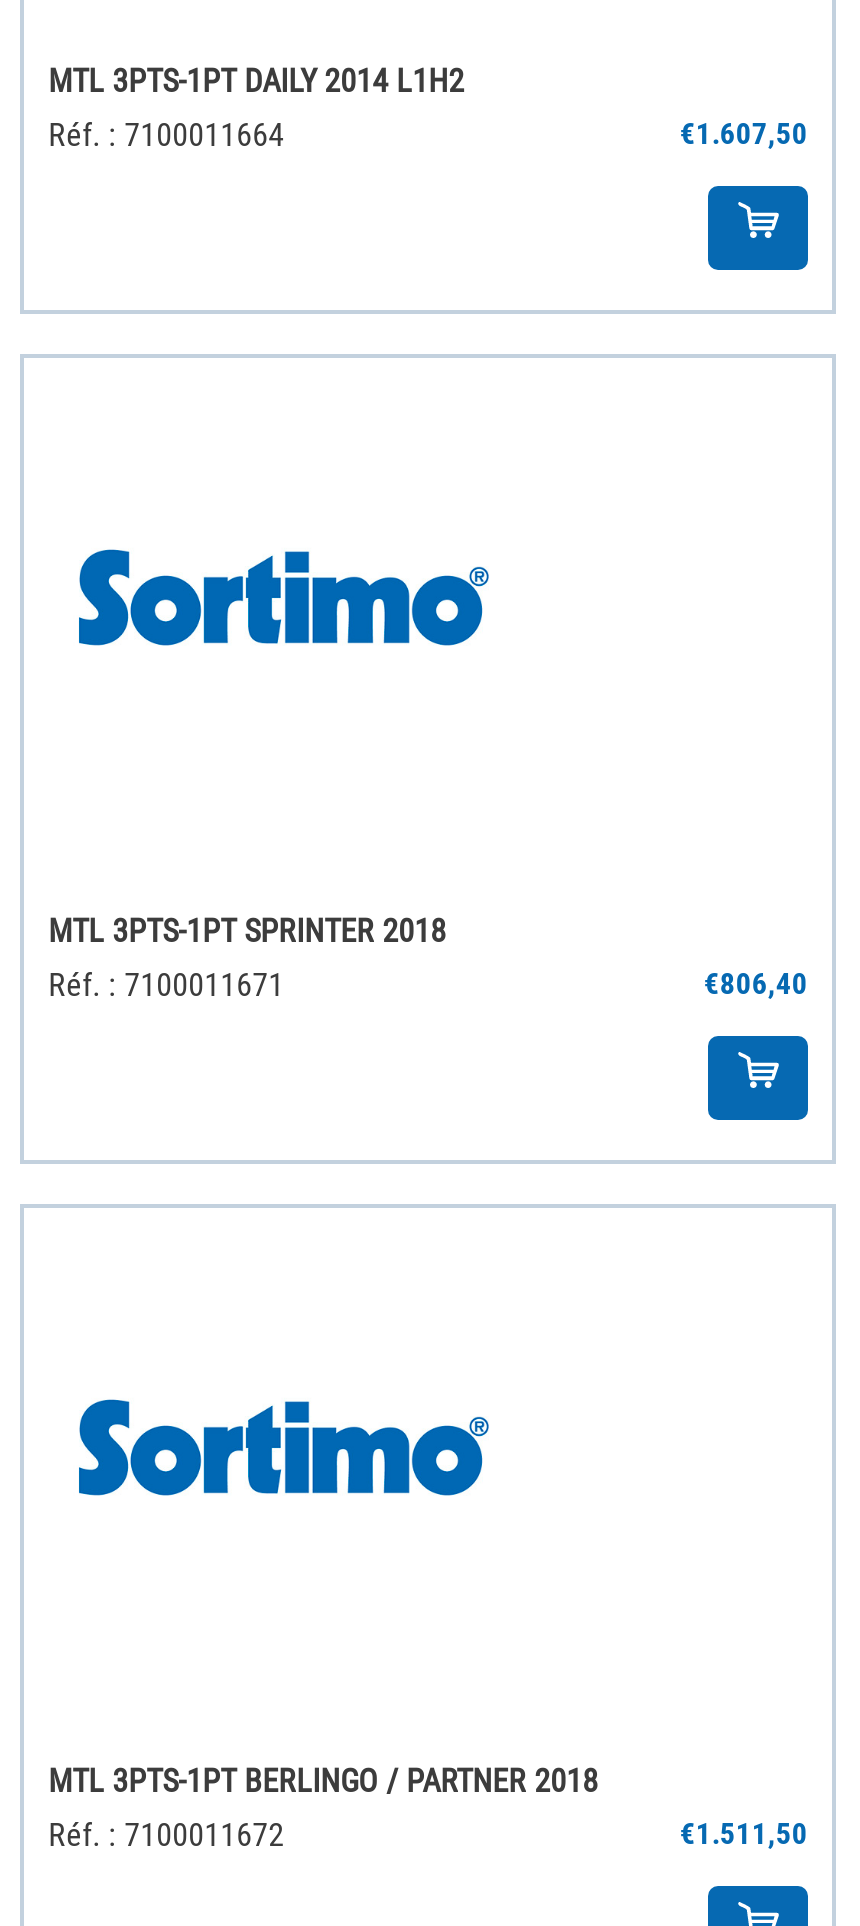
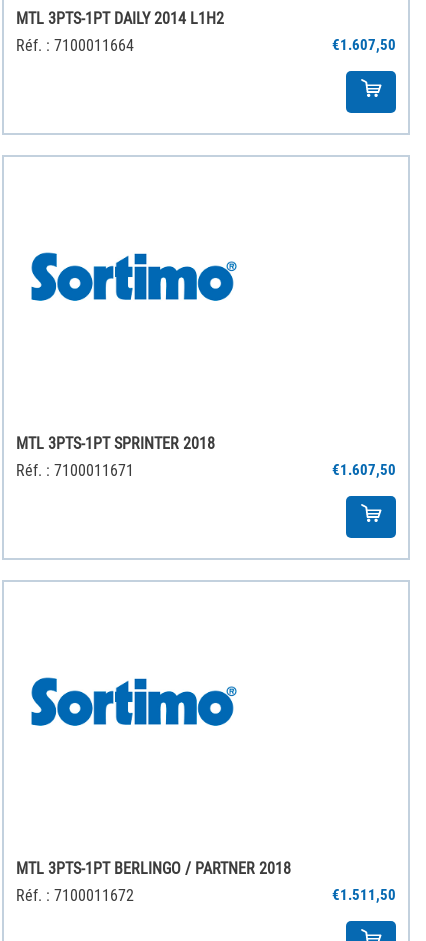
- €806,40
+ €1.607,50
